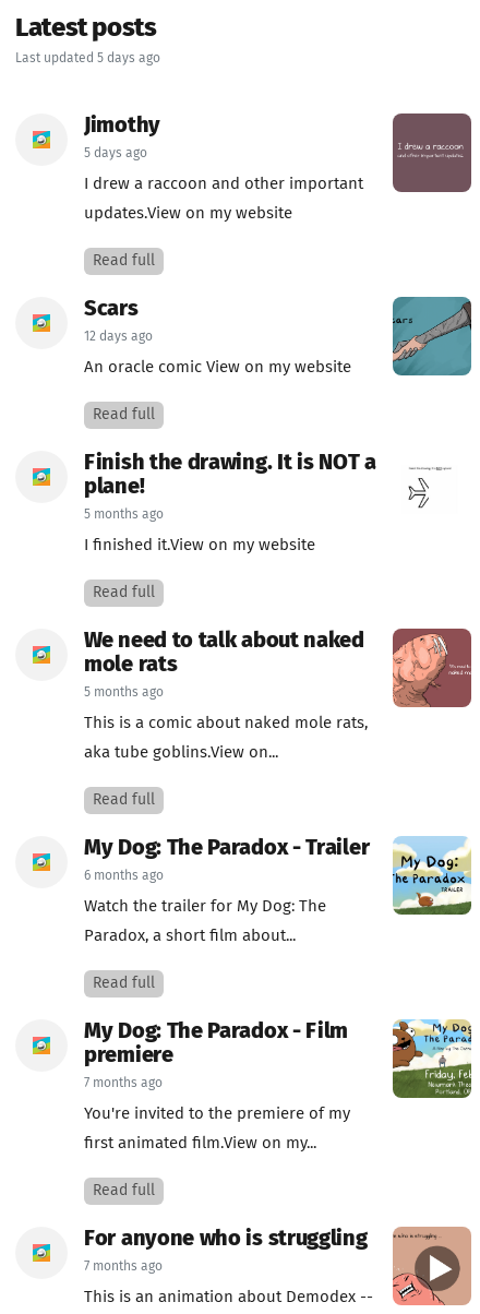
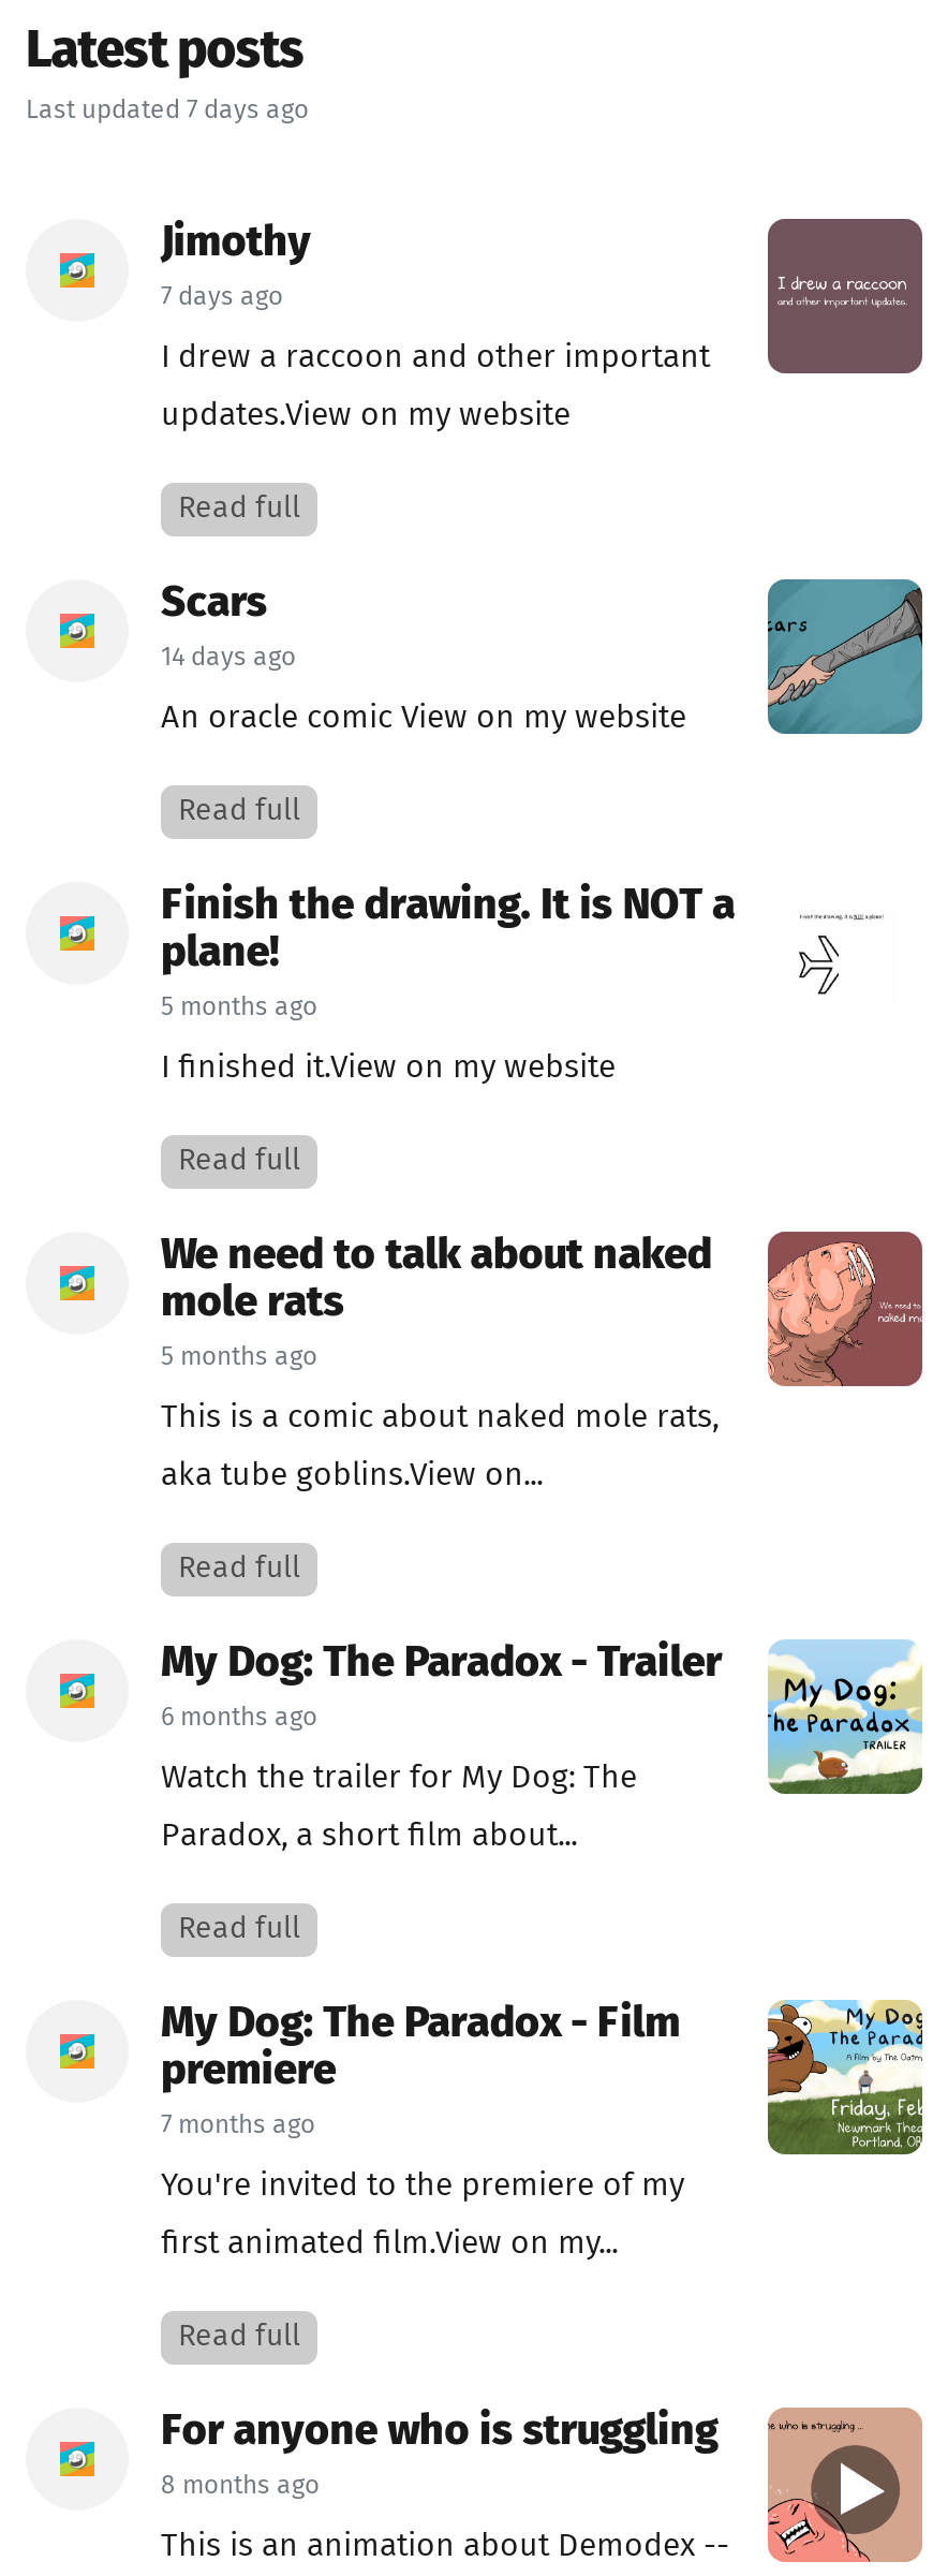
- Last updated 5 days ago
+ Last updated 7 days ago

- 5 days ago
+ 7 days ago

- 12 days ago
+ 14 days ago

- 7 months ago
+ 8 months ago
